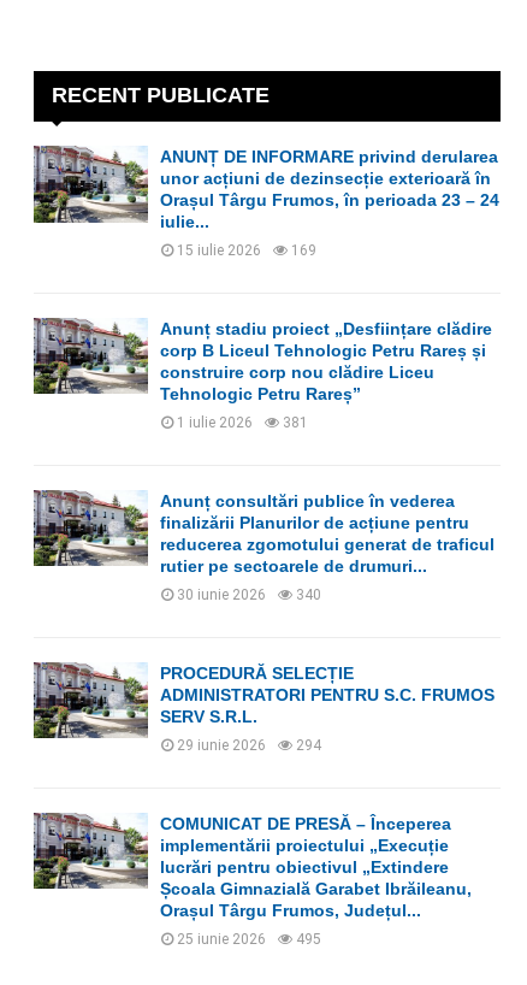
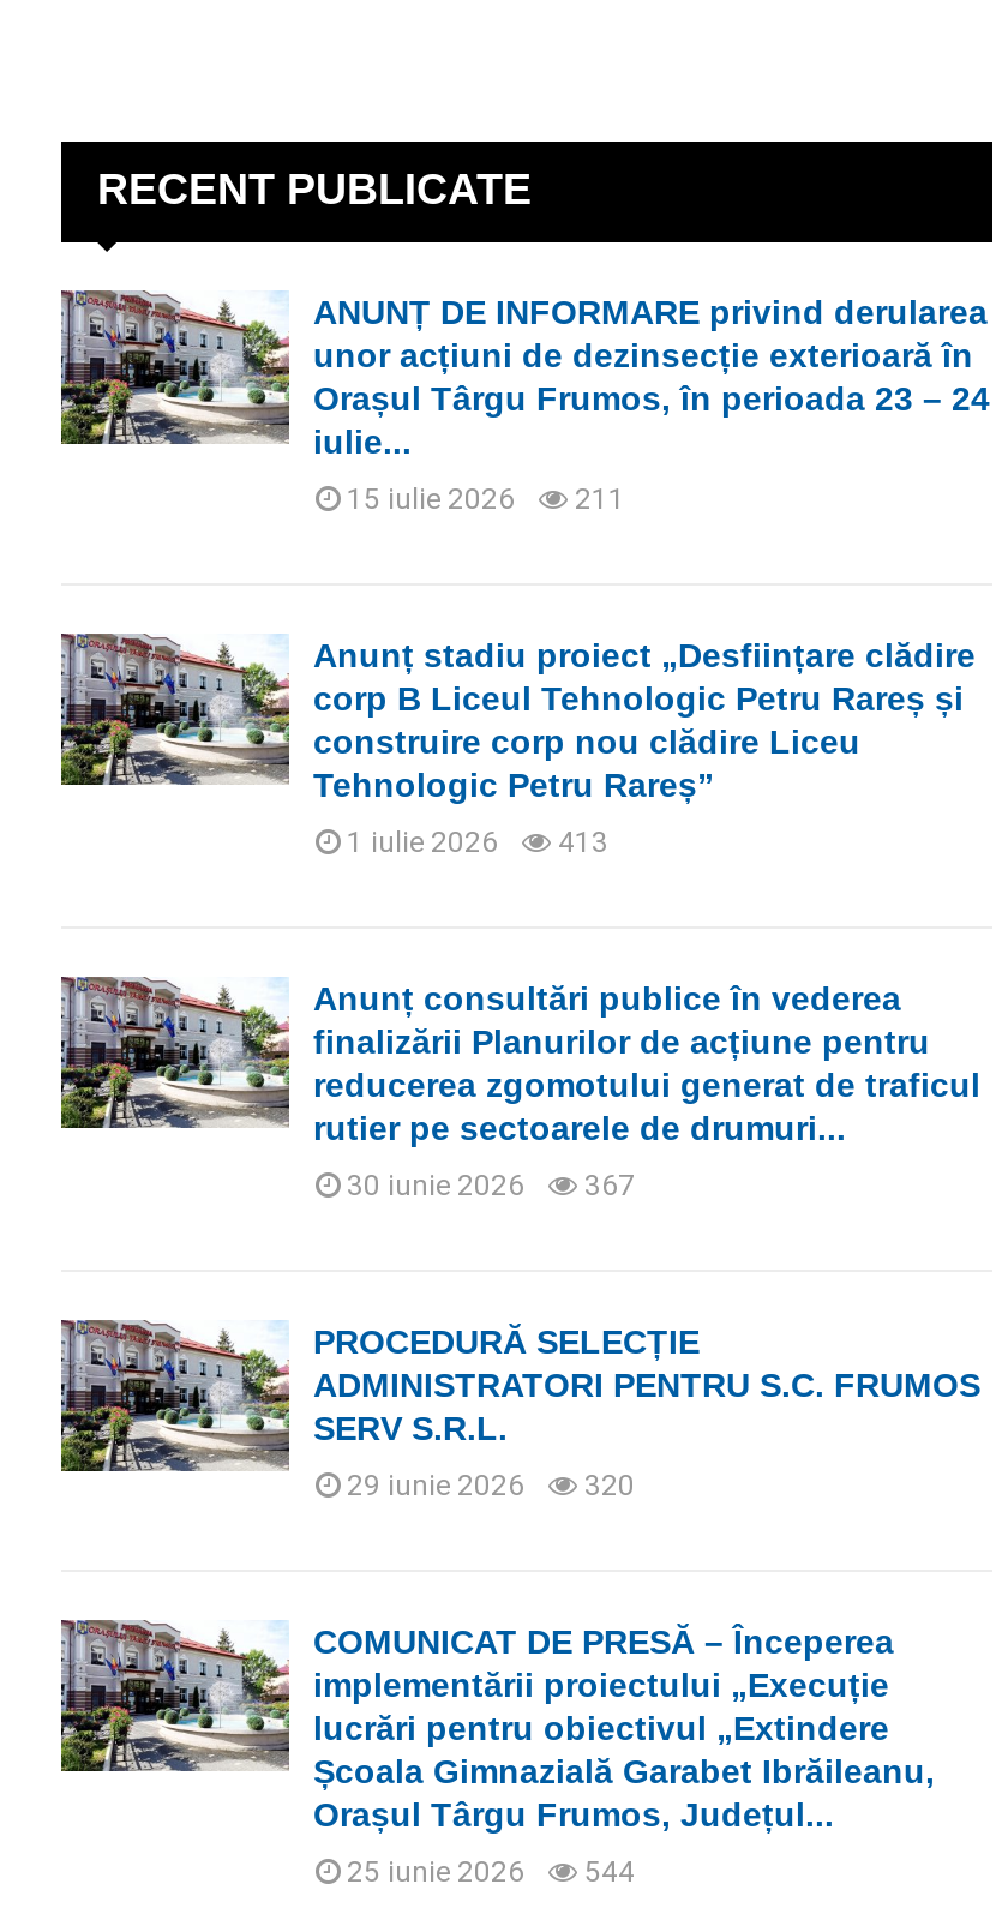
- 15 iulie 2026 169
+ 15 iulie 2026 211

- 1 iulie 2026 381
+ 1 iulie 2026 413

- 30 iunie 2026 340
+ 30 iunie 2026 367

- 29 iunie 2026 294
+ 29 iunie 2026 320

- 25 iunie 2026 495
+ 25 iunie 2026 544
